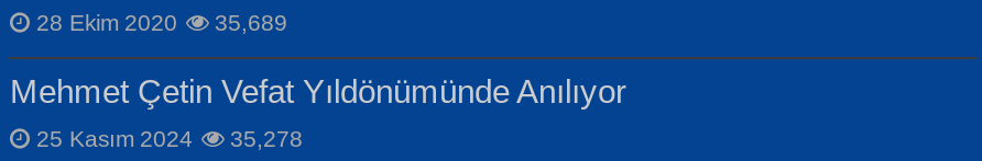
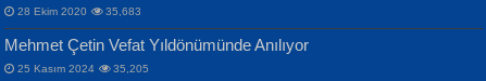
- 28 Ekim 2020 35,689
+ 28 Ekim 2020 35,683

- 25 Kasım 2024 35,278
+ 25 Kasım 2024 35,205
